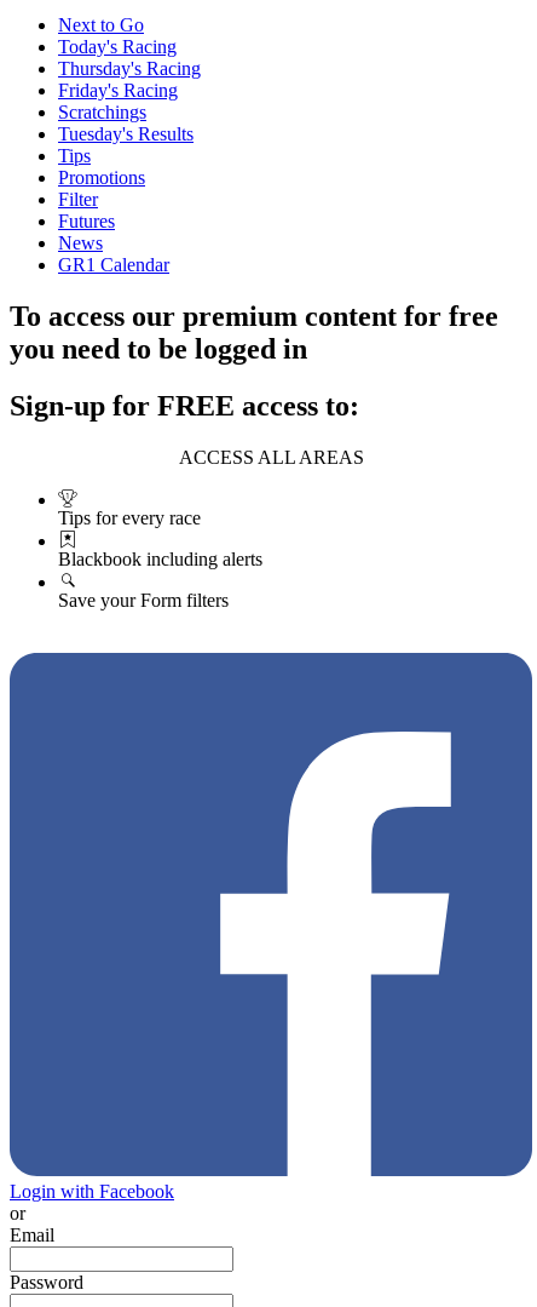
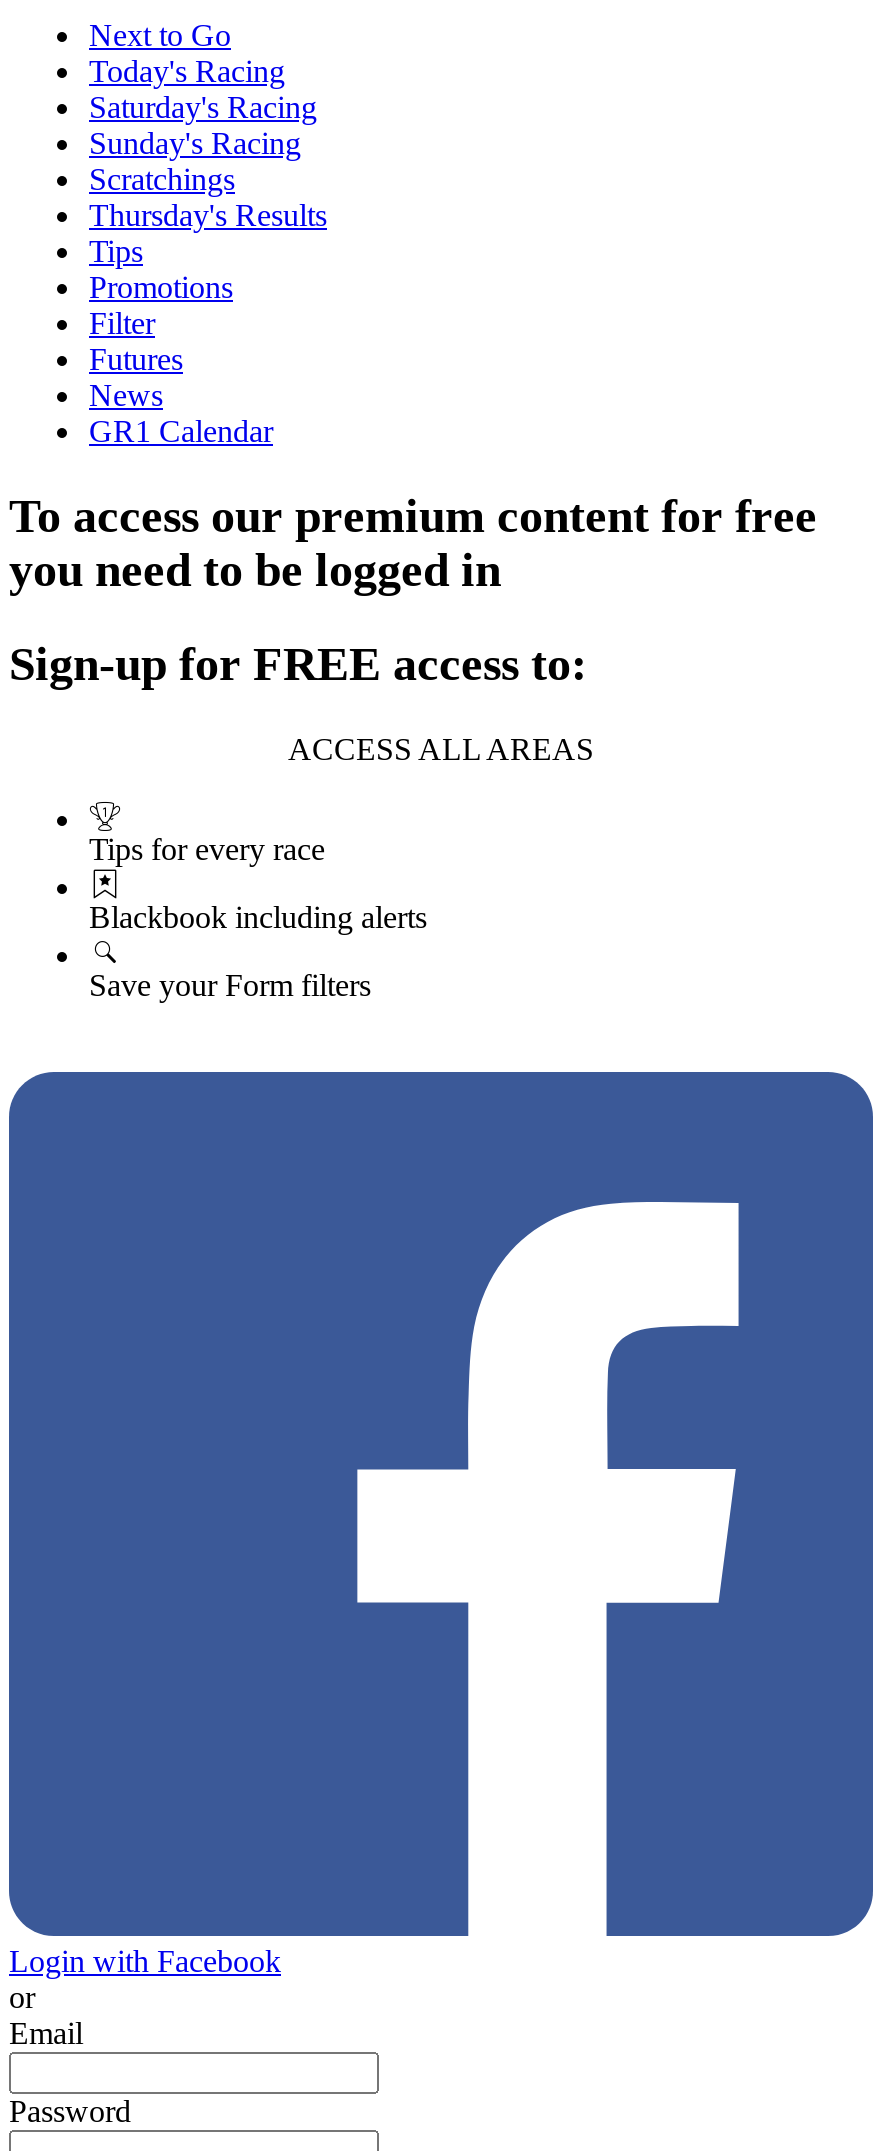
- Thursday's Racing
+ Saturday's Racing

- Friday's Racing
+ Sunday's Racing

- Tuesday's Results
+ Thursday's Results
